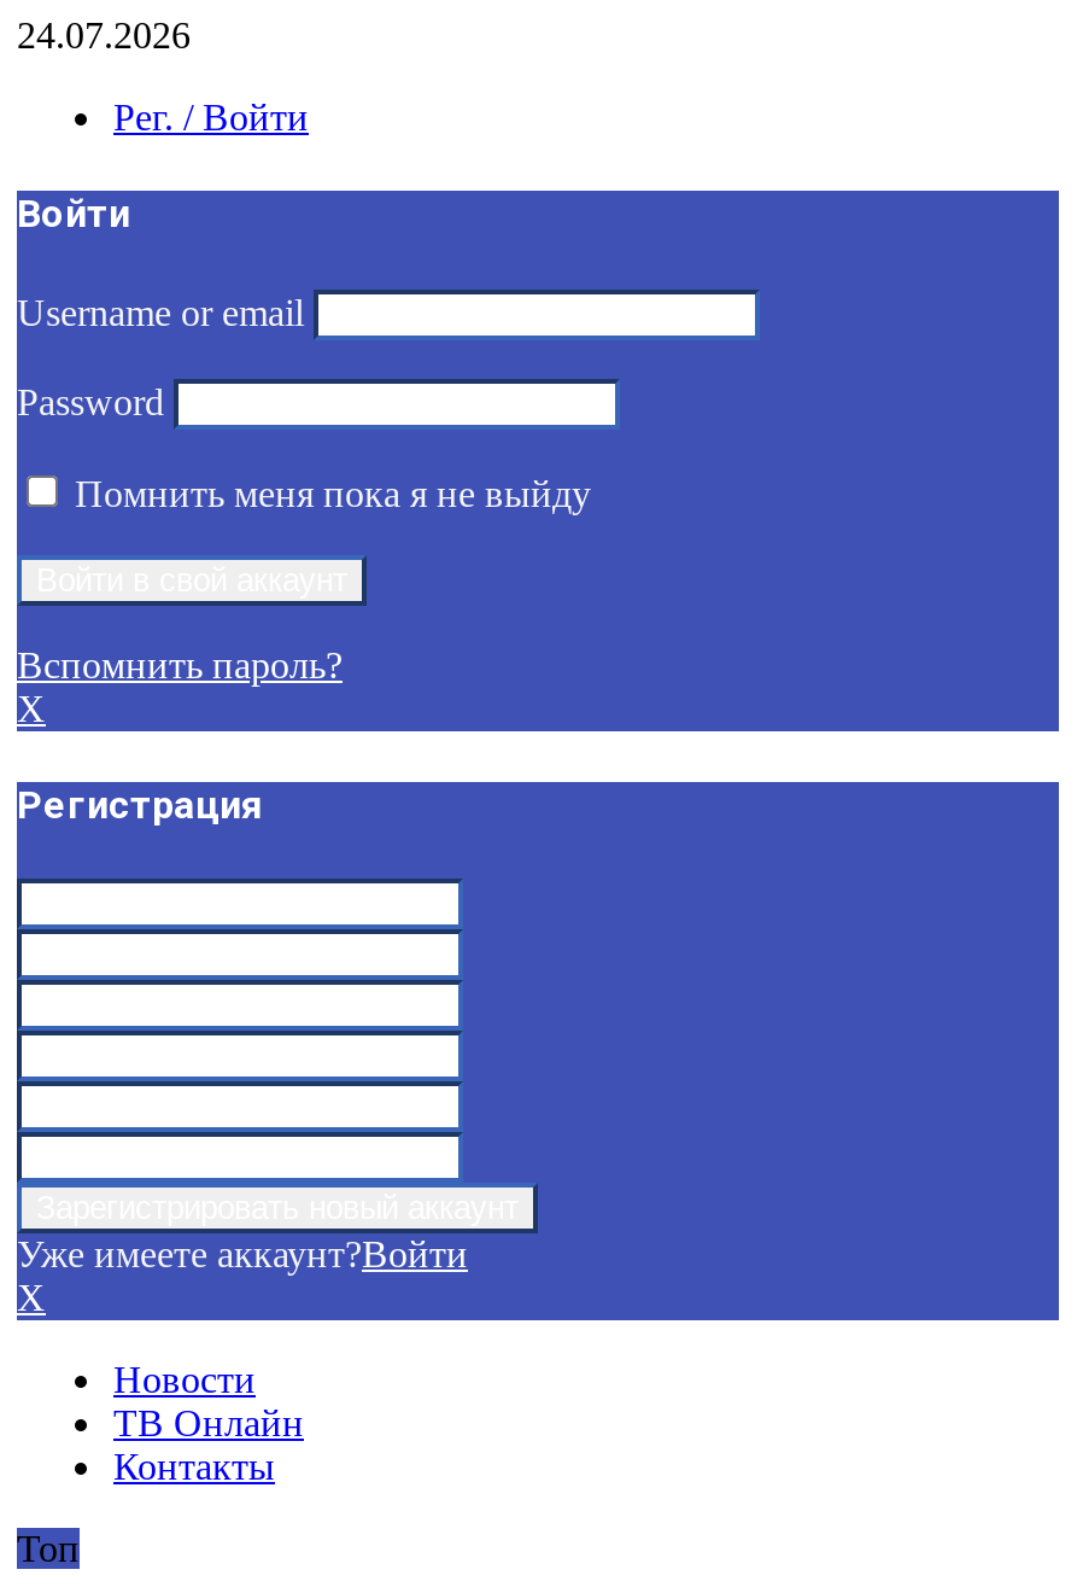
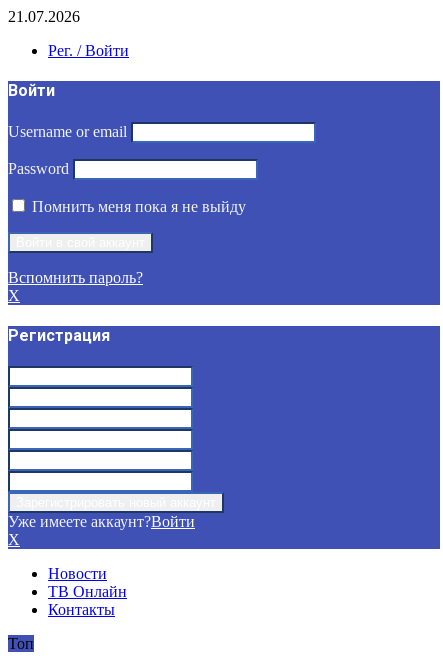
- 24.07.2026
+ 21.07.2026
